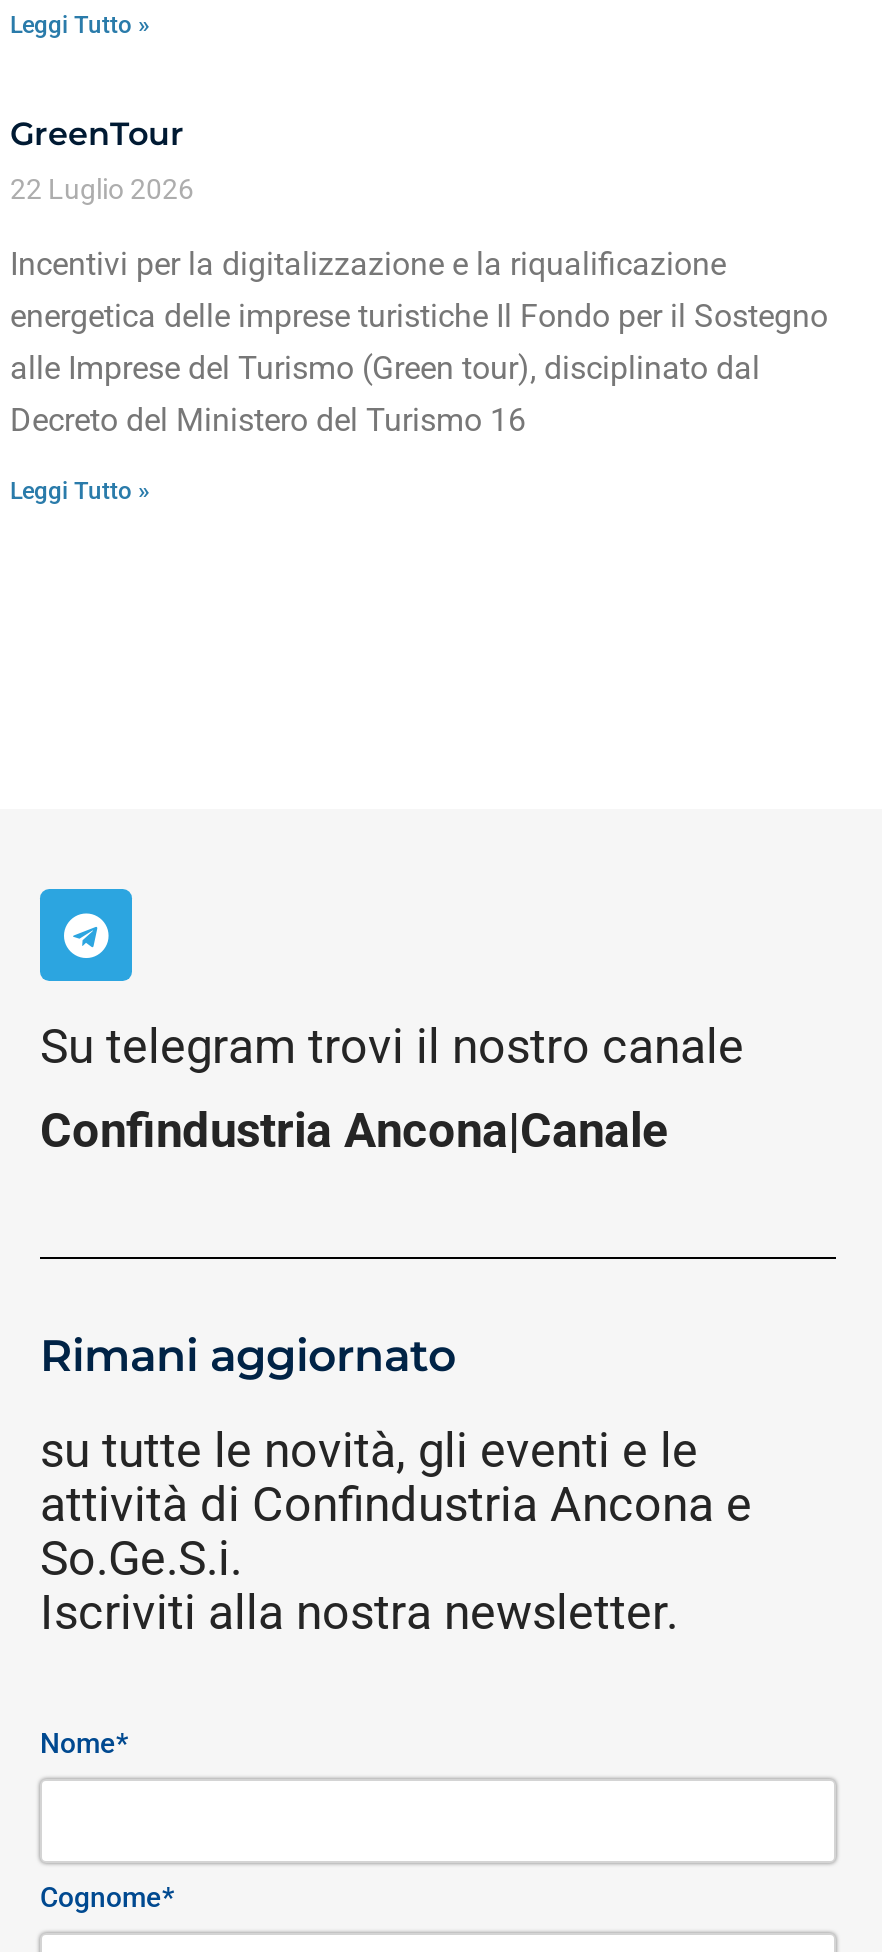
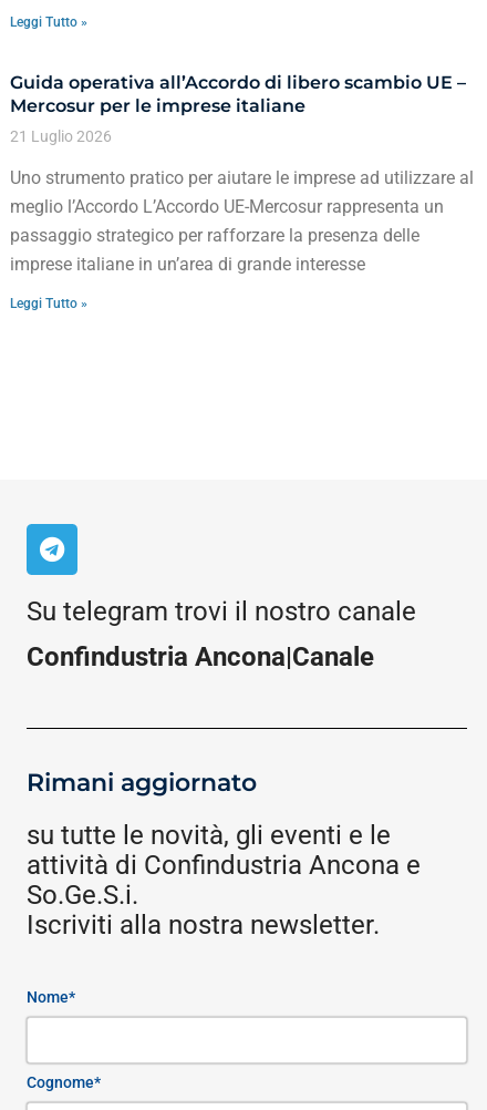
- GreenTour
+ Guida operativa all’Accordo di libero scambio UE –
+ Mercosur per le imprese italiane

- 22 Luglio 2026
+ 21 Luglio 2026

- Incentivi per la digitalizzazione e la riqualificazione
- energetica delle imprese turistiche Il Fondo per il Sostegno
- alle Imprese del Turismo (Green tour), disciplinato dal
- Decreto del Ministero del Turismo 16
+ Uno strumento pratico per aiutare le imprese ad utilizzare al
+ meglio l’Accordo L’Accordo UE-Mercosur rappresenta un
+ passaggio strategico per rafforzare la presenza delle
+ imprese italiane in un’area di grande interesse
